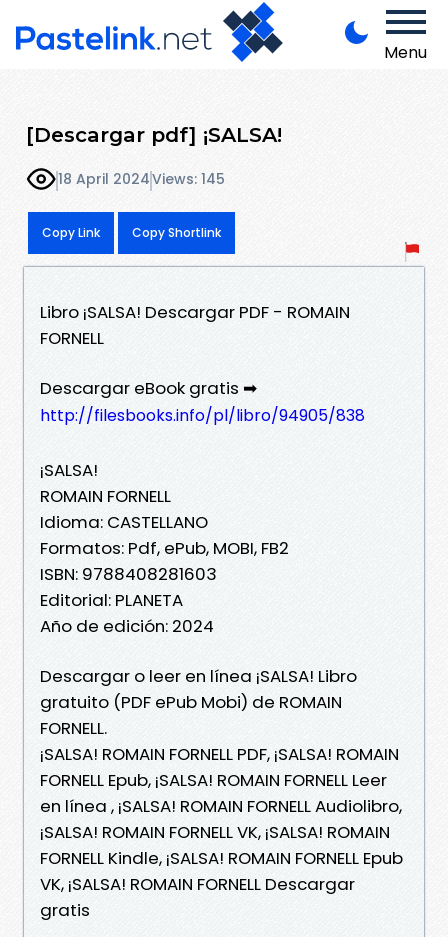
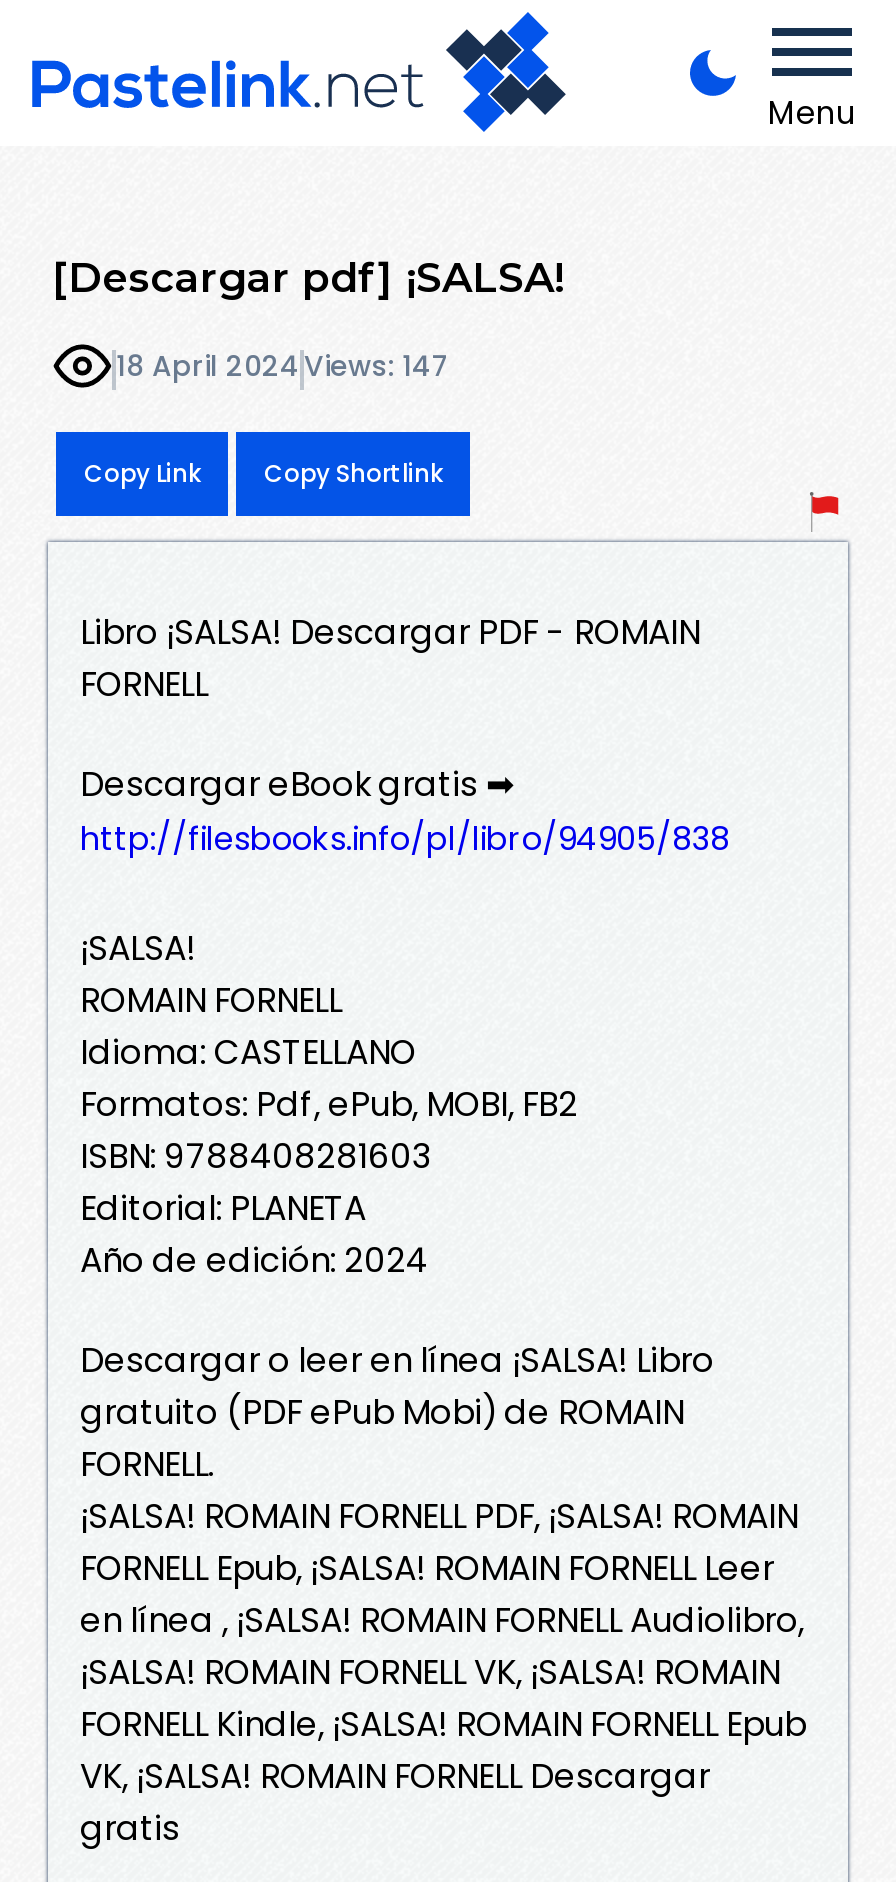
- 18 April 2024 Views: 145
+ 18 April 2024 Views: 147
